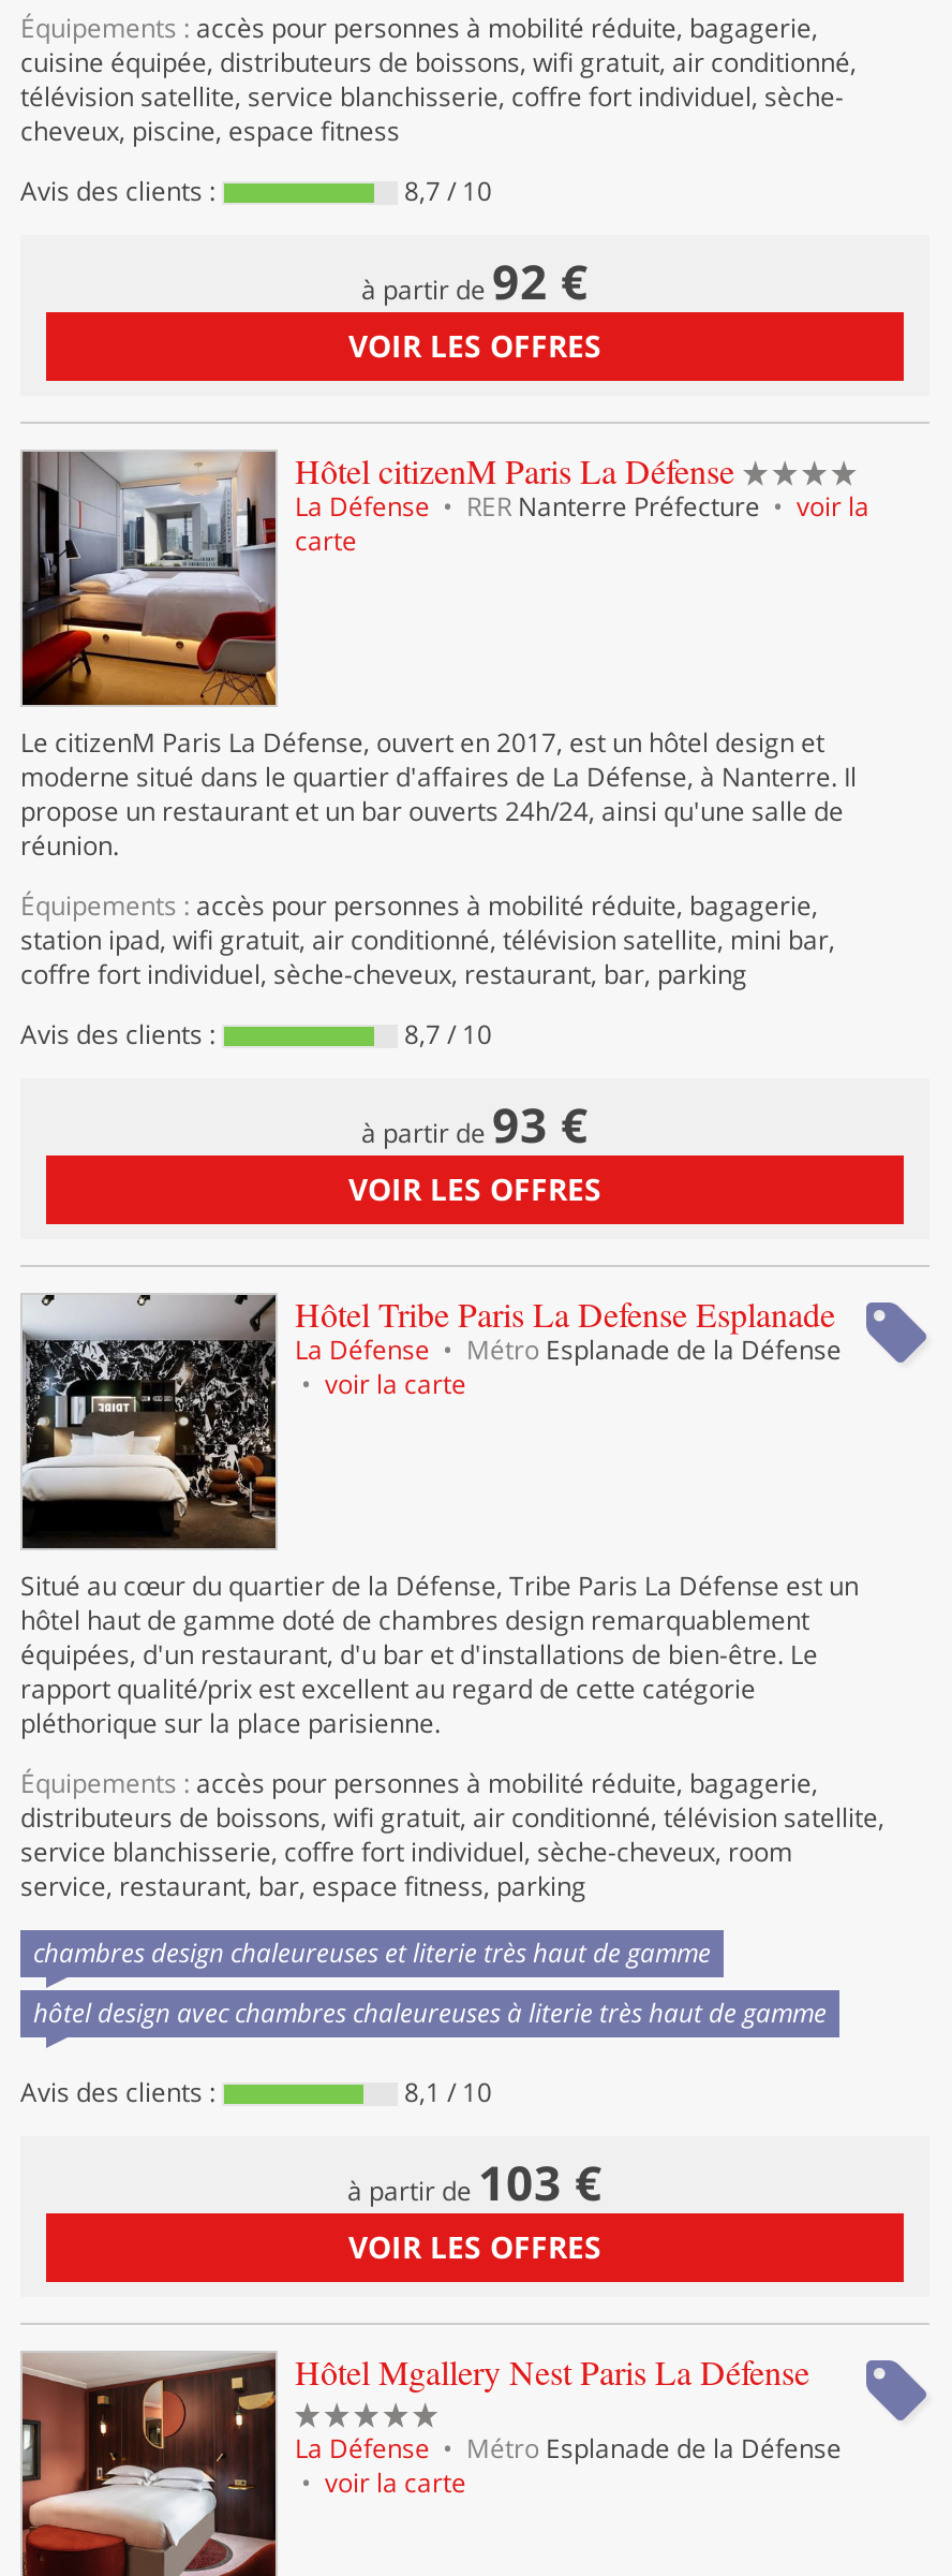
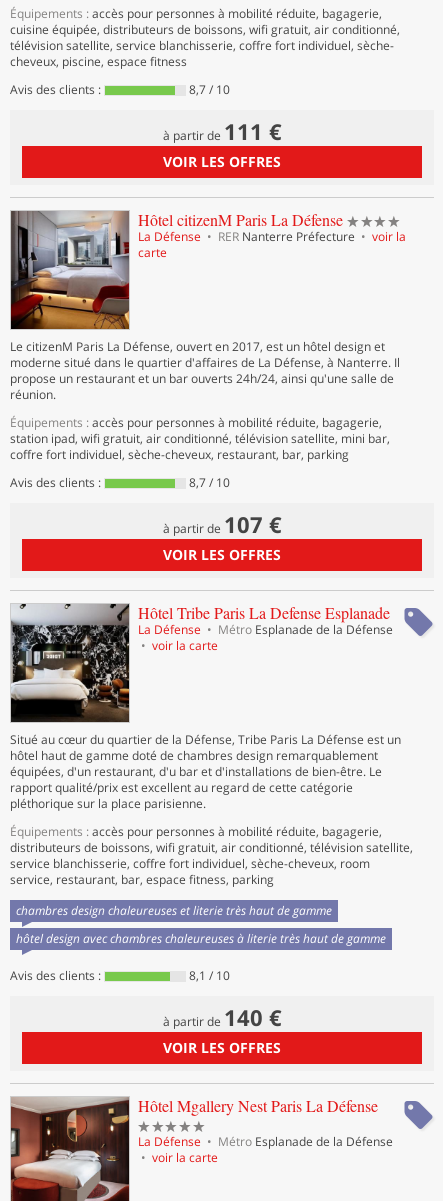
- à partir de92 €
+ à partir de111 €

- à partir de93 €
+ à partir de107 €

- à partir de 103 €
+ à partir de 140 €
